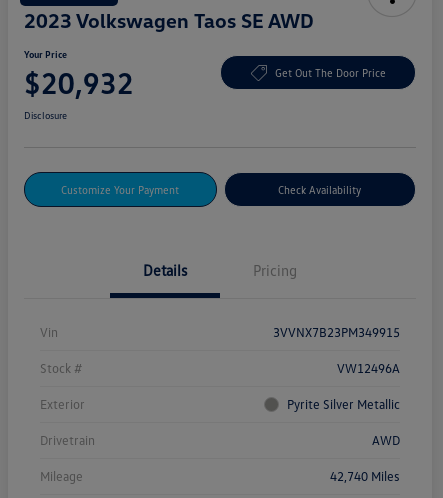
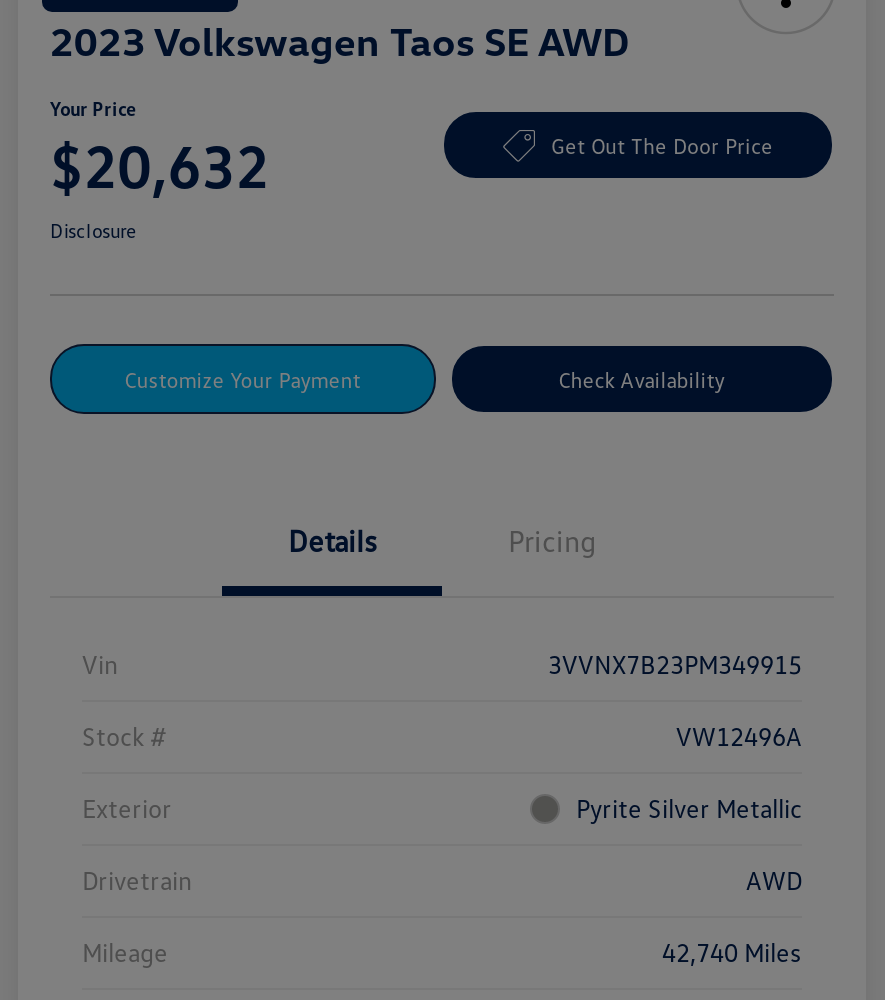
- $20,932
+ $20,632
